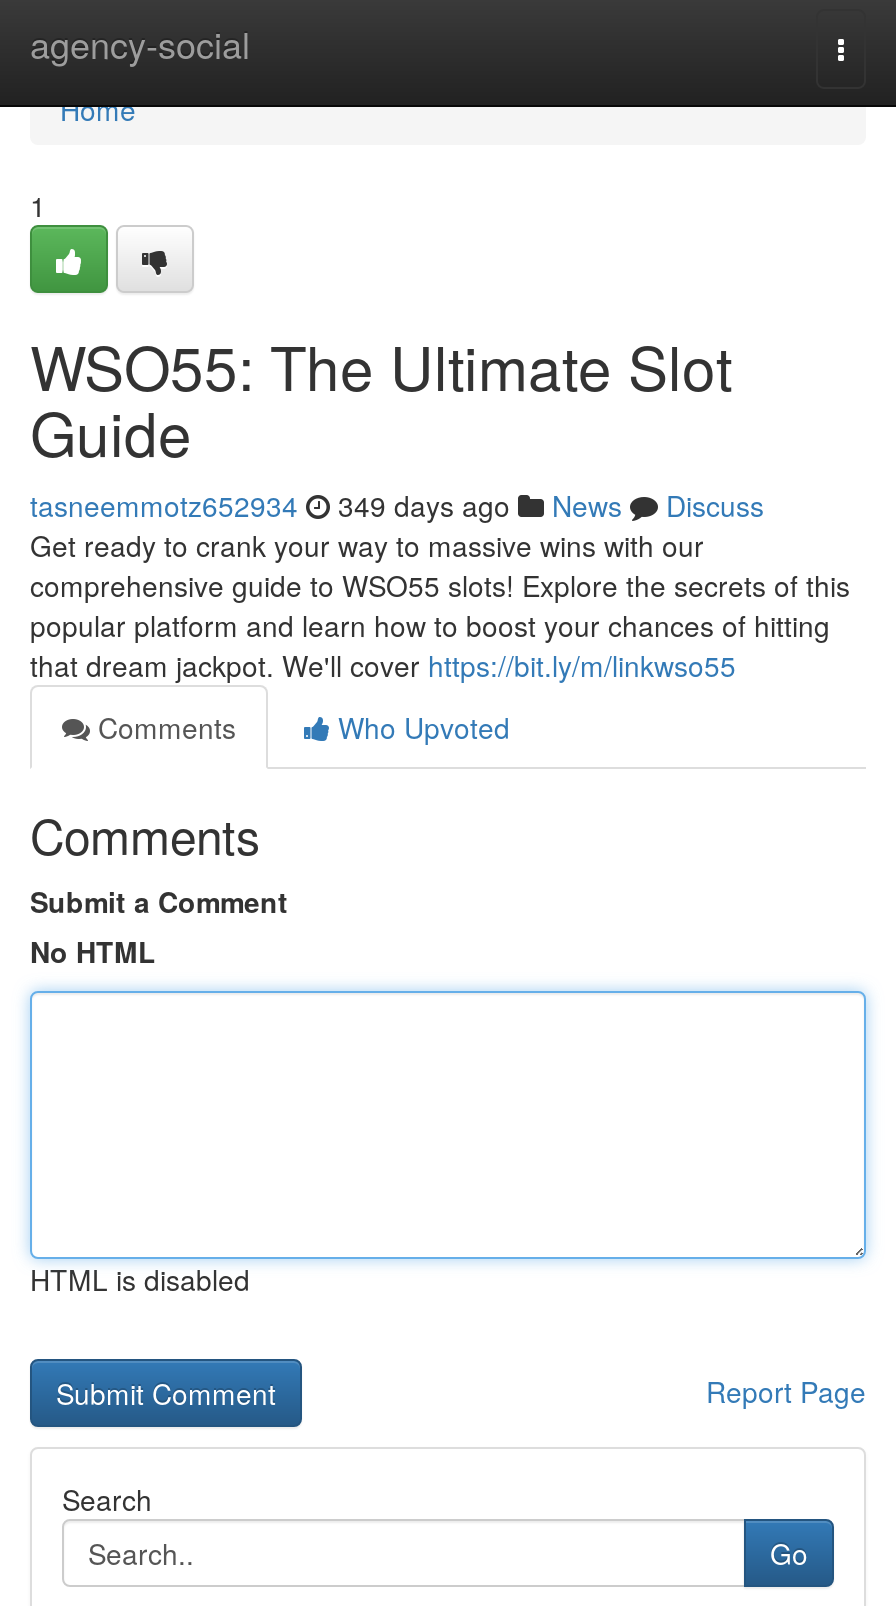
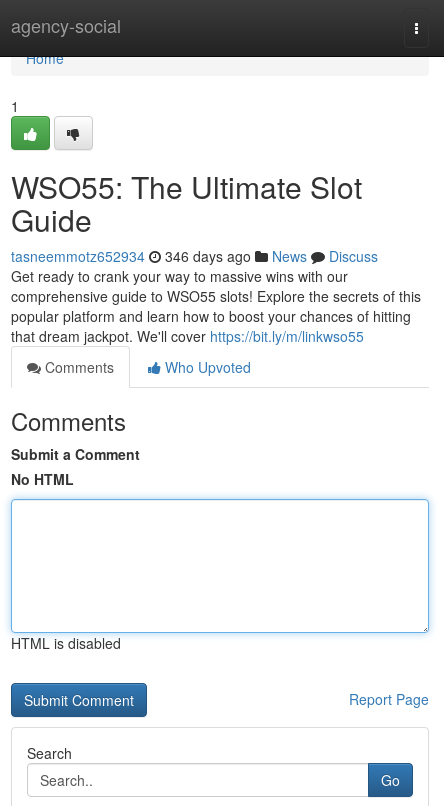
- tasneemmotz652934 349 days ago News Discuss
+ tasneemmotz652934 346 days ago News Discuss
